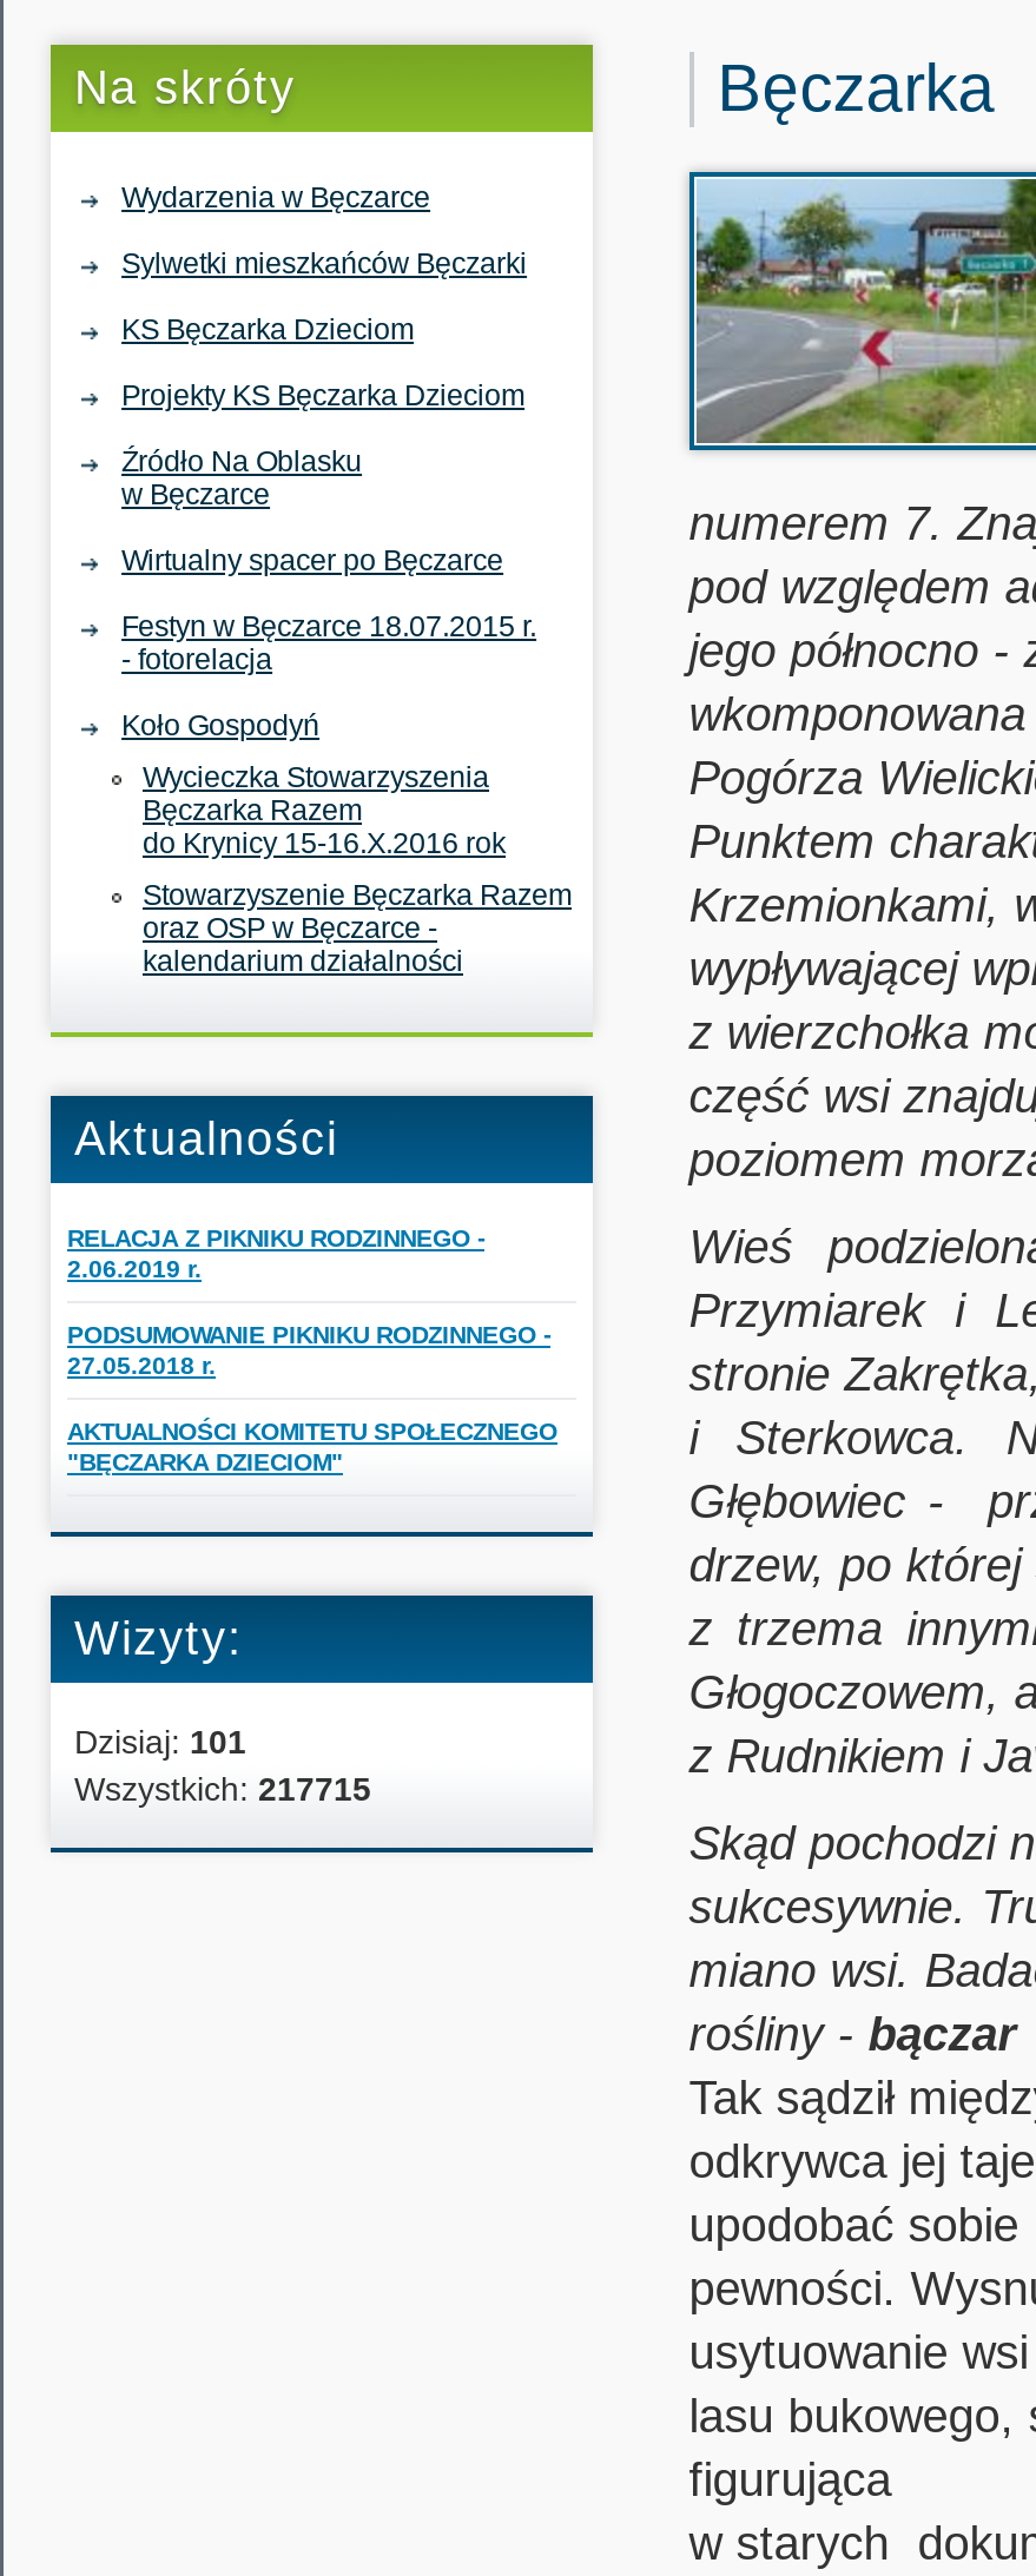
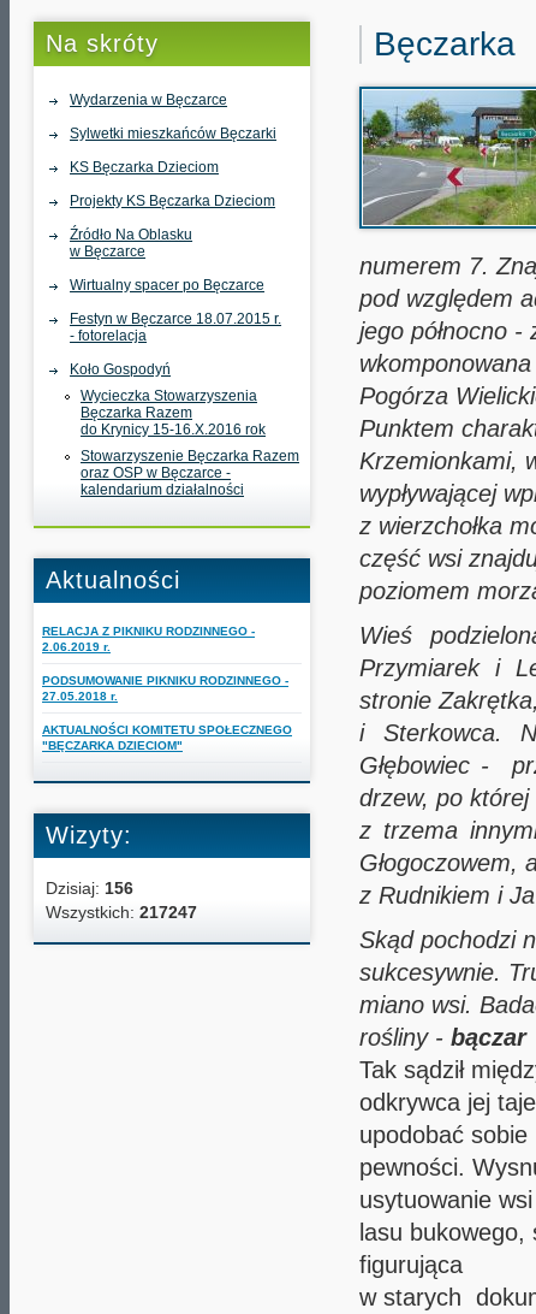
- Dzisiaj: 101
+ Dzisiaj: 156

- Wszystkich: 217715
+ Wszystkich: 217247
